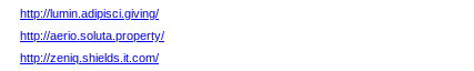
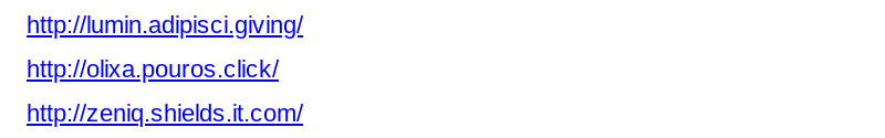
- http://aerio.soluta.property/
+ http://olixa.pouros.click/
